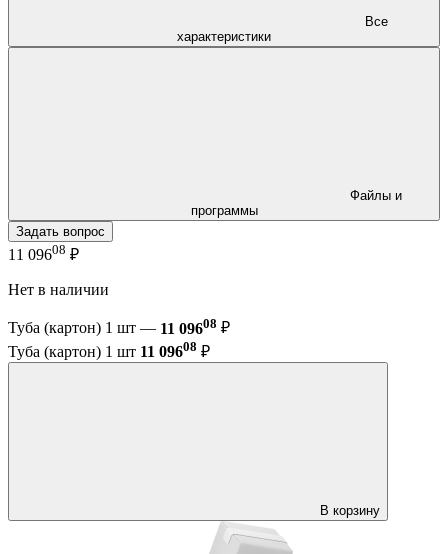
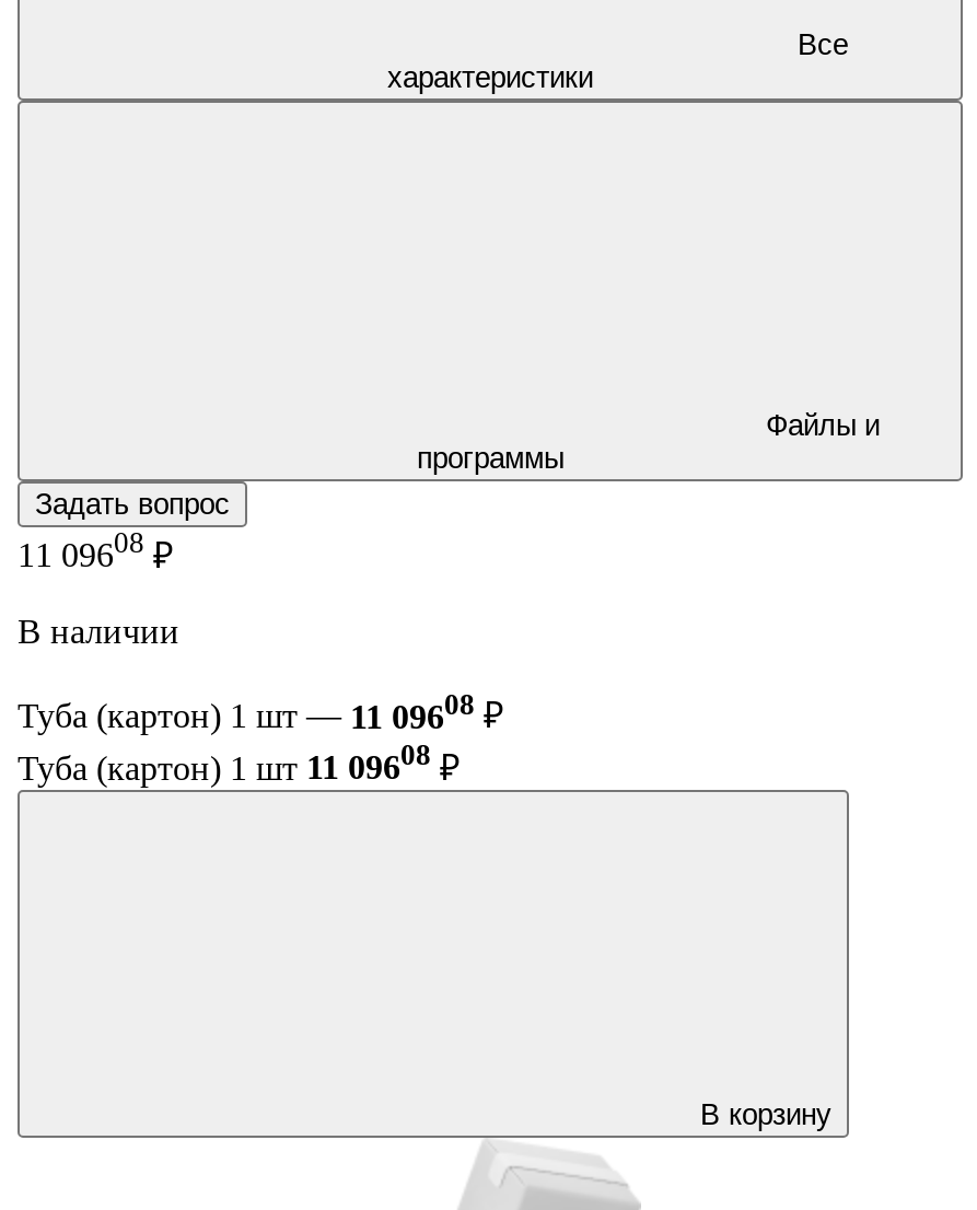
- Нет в наличии
+ В наличии
